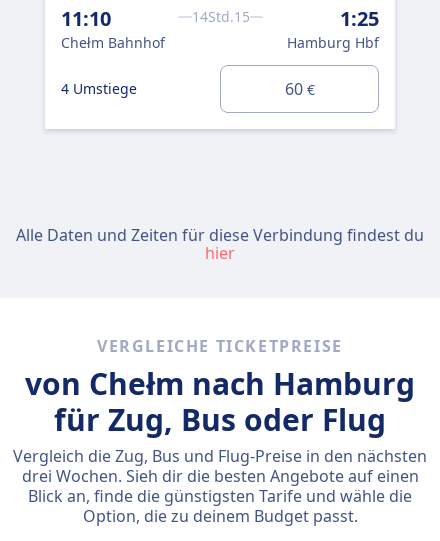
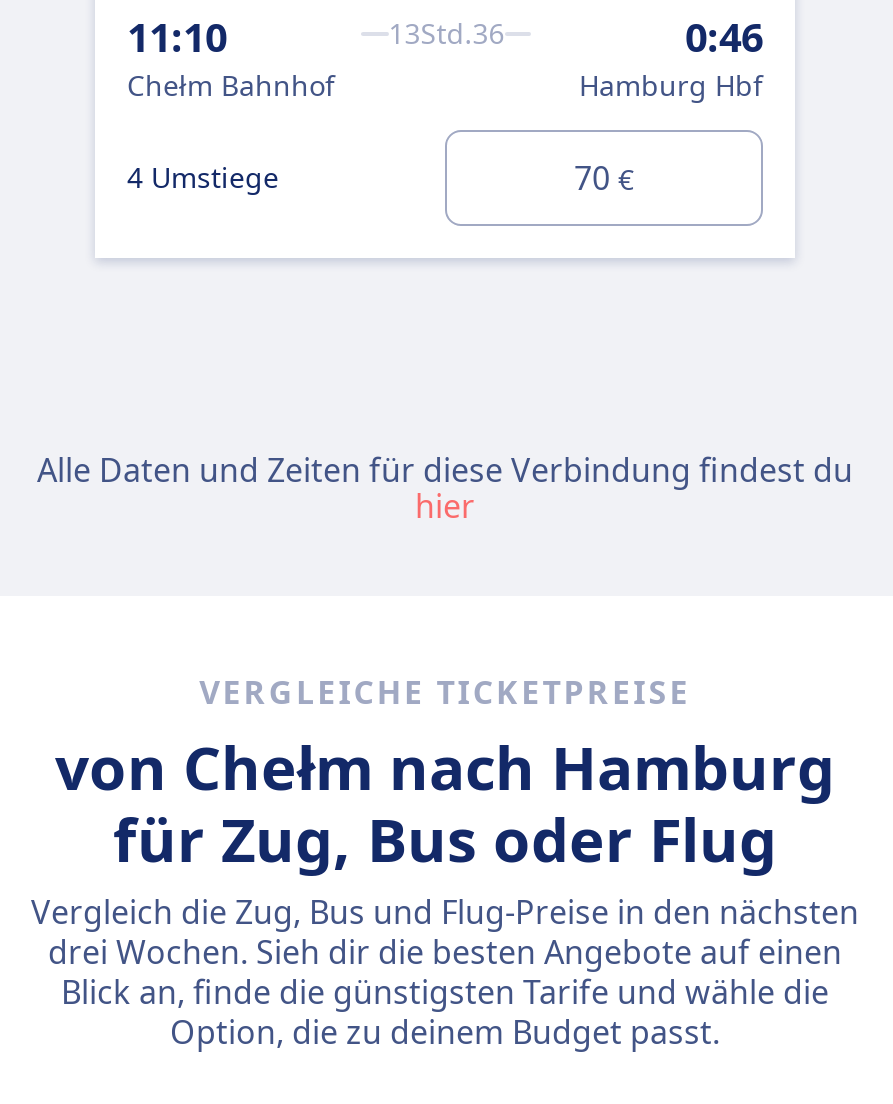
- 14Std.15
- 1:25
+ 13Std.36
+ 0:46

- 60 €
+ 70 €
